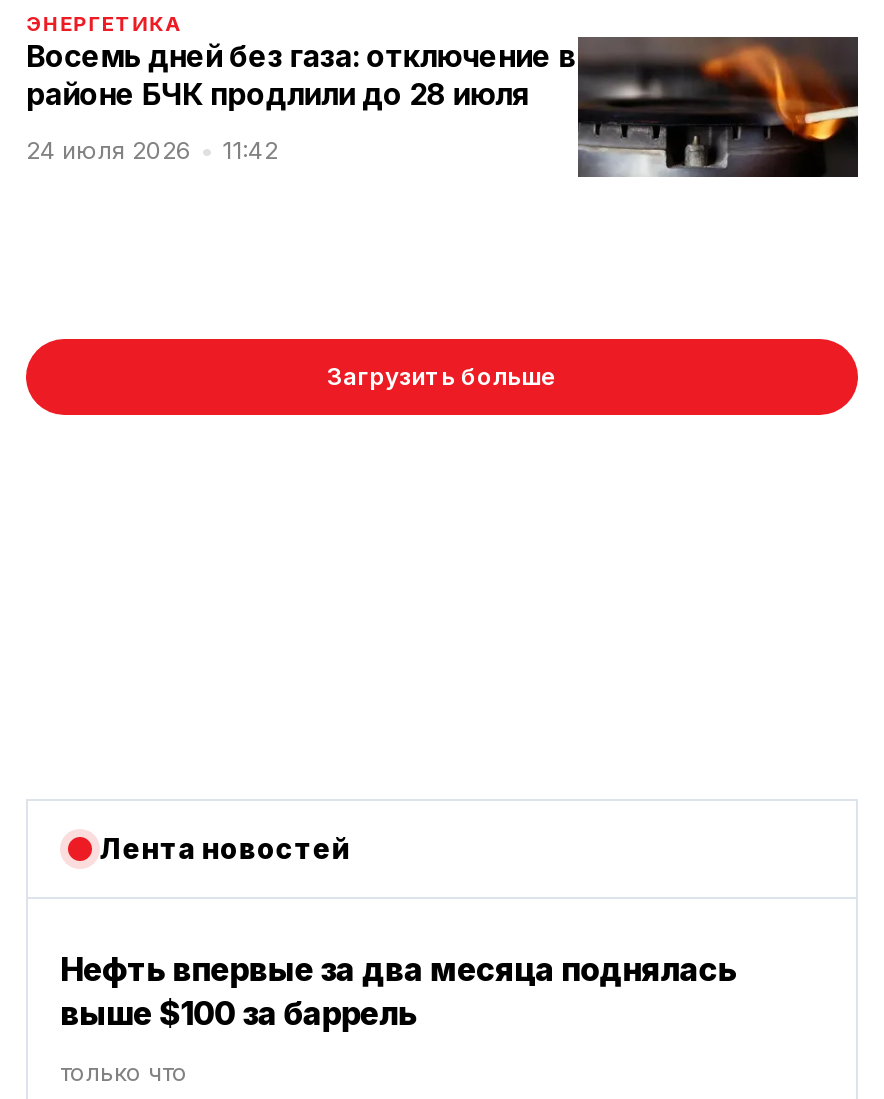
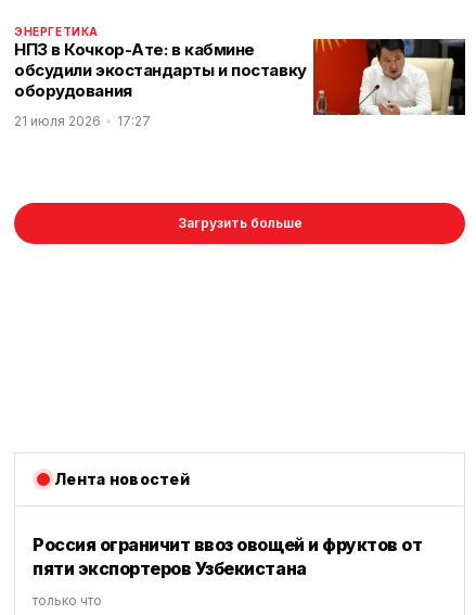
- [image]
- Восемь дней без газа: отключение в
- районе БЧК продлили до 28 июля
+ [image]
+ НПЗ в Кочкор-Ате: в кабмине
+ обсудили экостандарты и поставку
+ оборудования

- 24 июля 2026
- 11:42
+ 21 июля 2026
+ 17:27

- Нефть впервые за два месяца поднялась
- выше $100 за баррель
+ Россия ограничит ввоз овощей и фруктов от
+ пяти экспортеров Узбекистана
